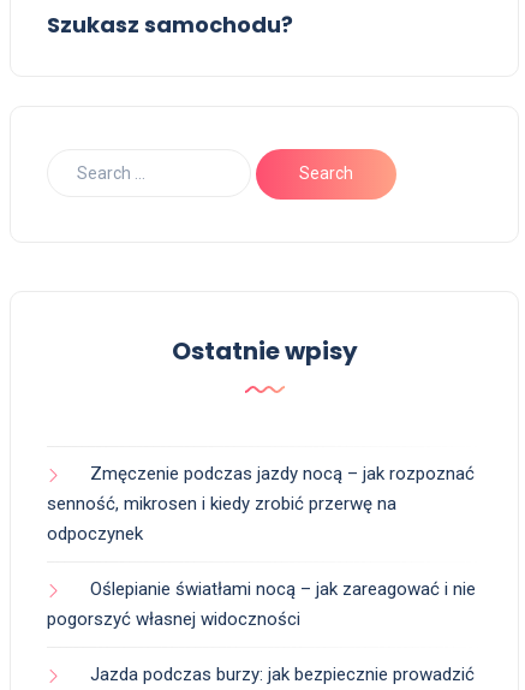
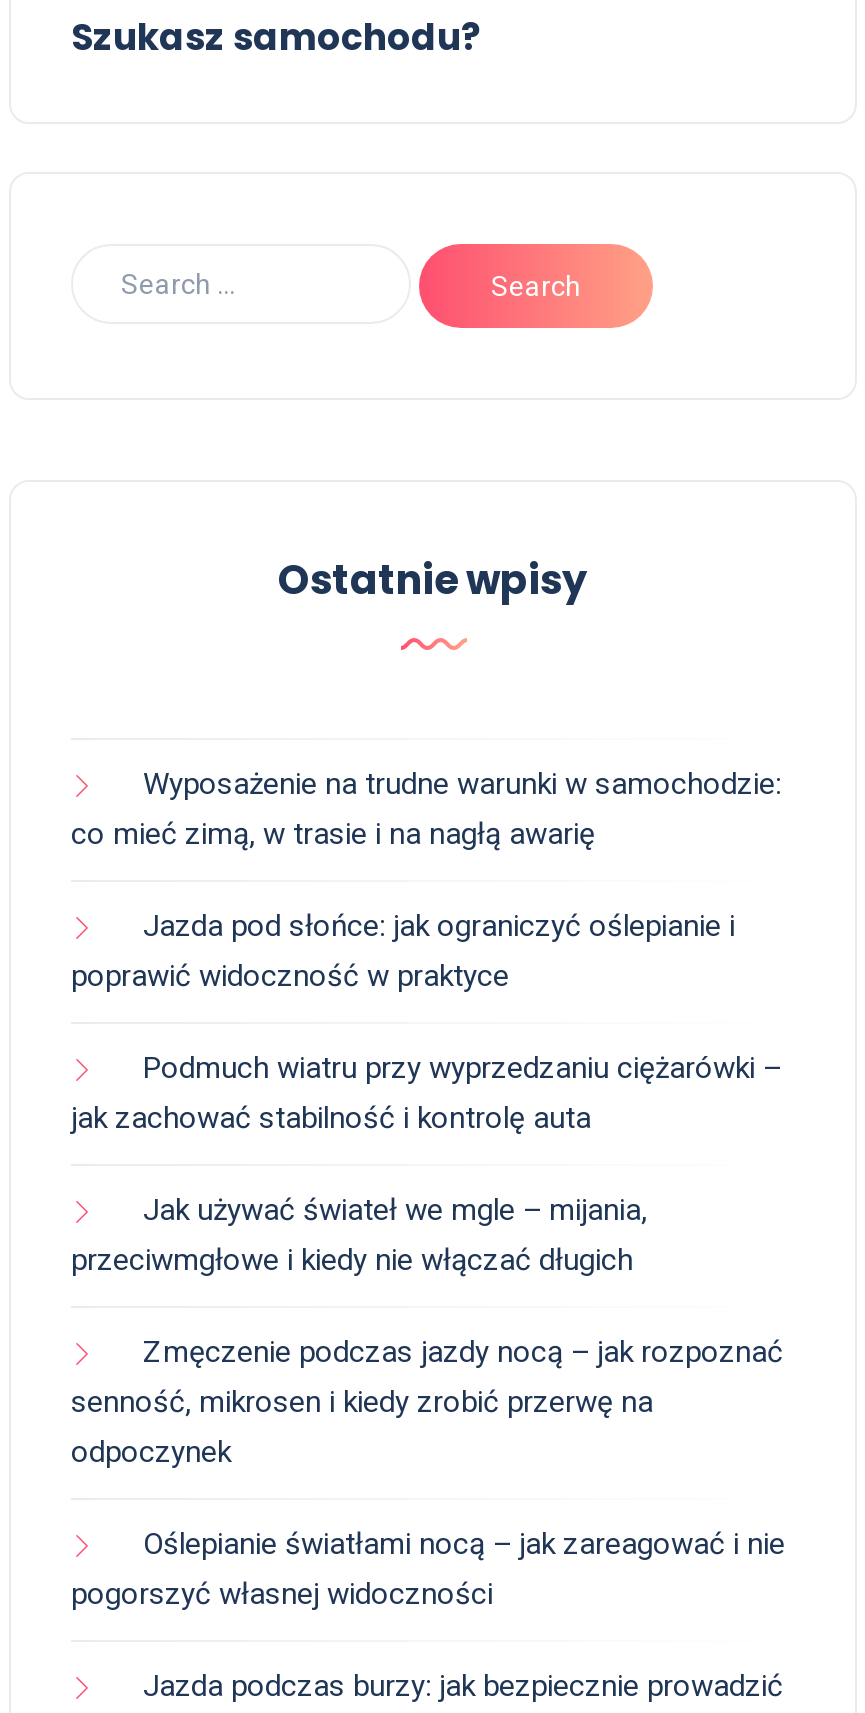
+ Wyposażenie na trudne warunki w samochodzie:
+ co mieć zimą, w trasie i na nagłą awarię
+ Jazda pod słońce: jak ograniczyć oślepianie i
+ poprawić widoczność w praktyce
+ Podmuch wiatru przy wyprzedzaniu ciężarówki –
+ jak zachować stabilność i kontrolę auta
+ Jak używać świateł we mgle – mijania,
+ przeciwmgłowe i kiedy nie włączać długich
